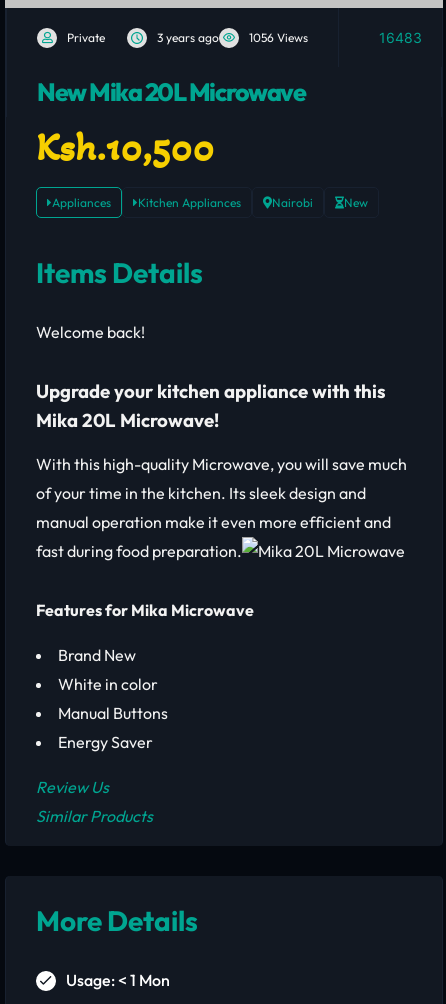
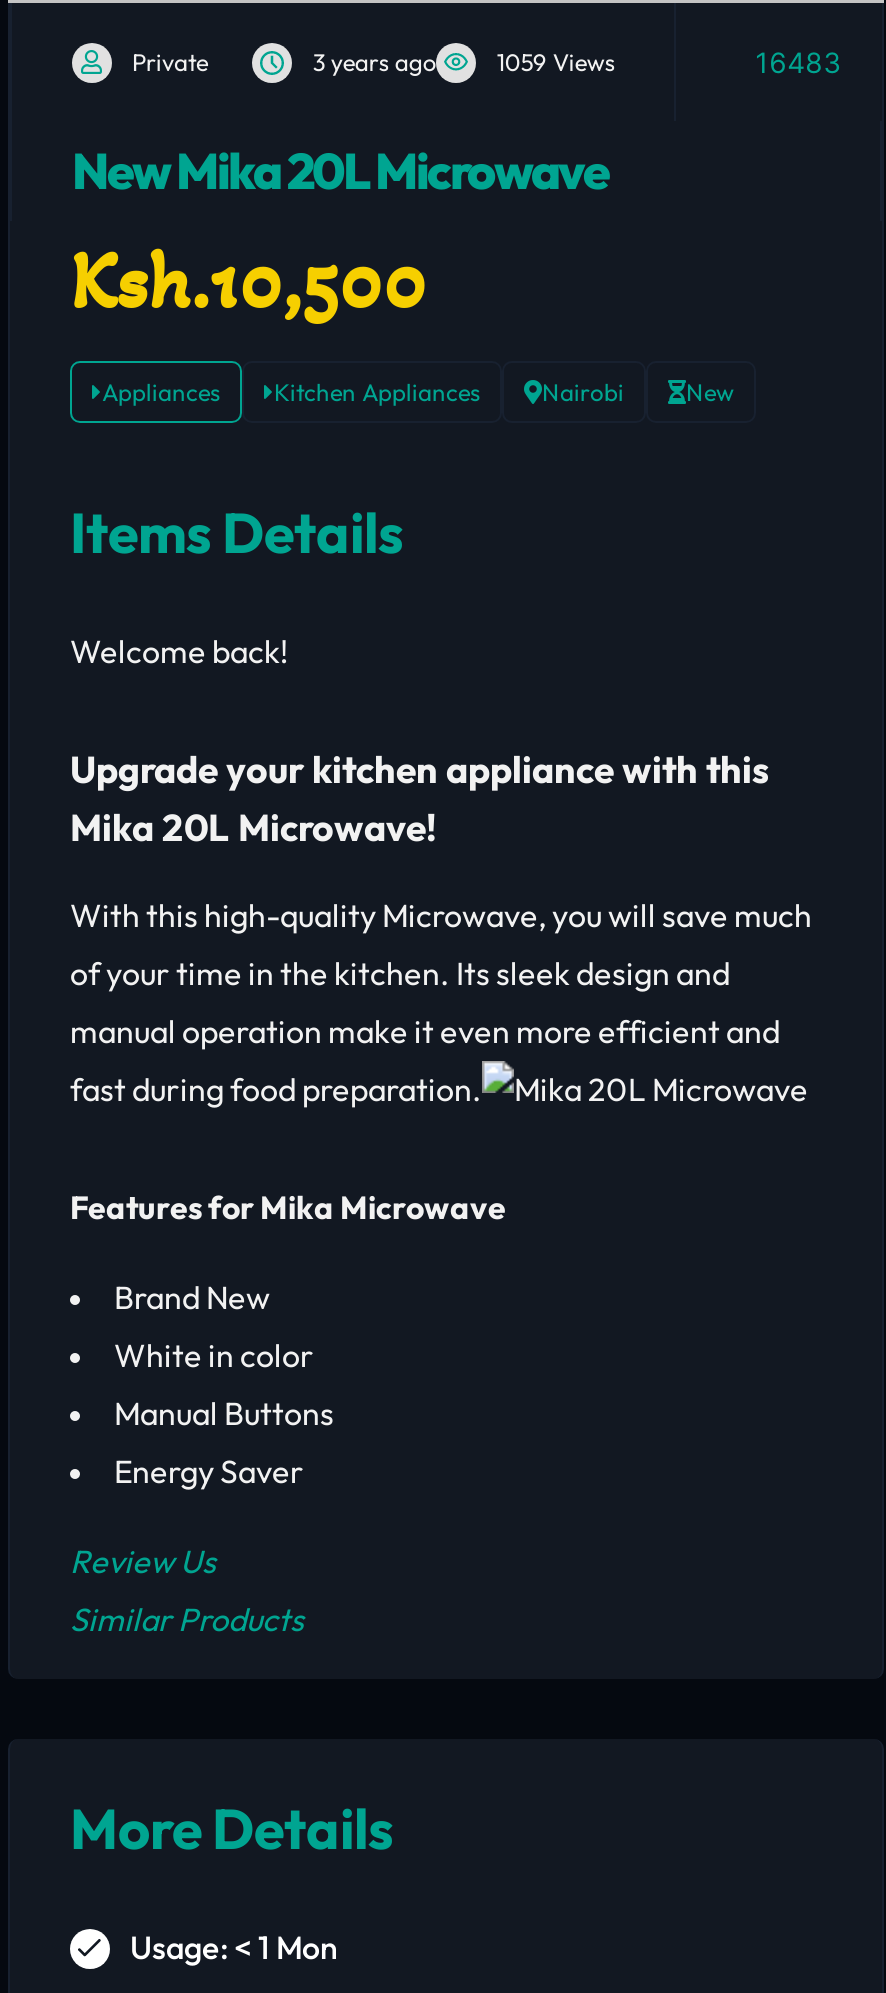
- 3 years ago 1056 Views
+ 3 years ago 1059 Views
